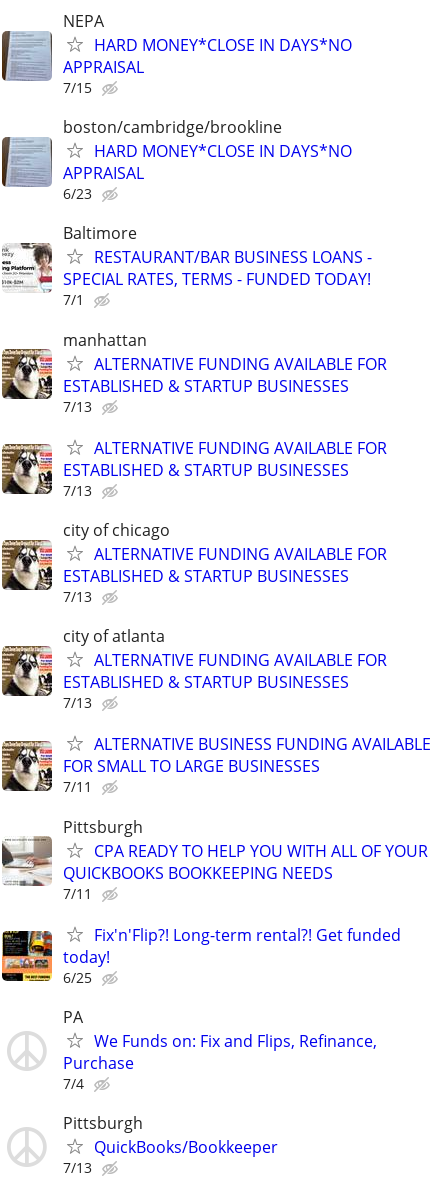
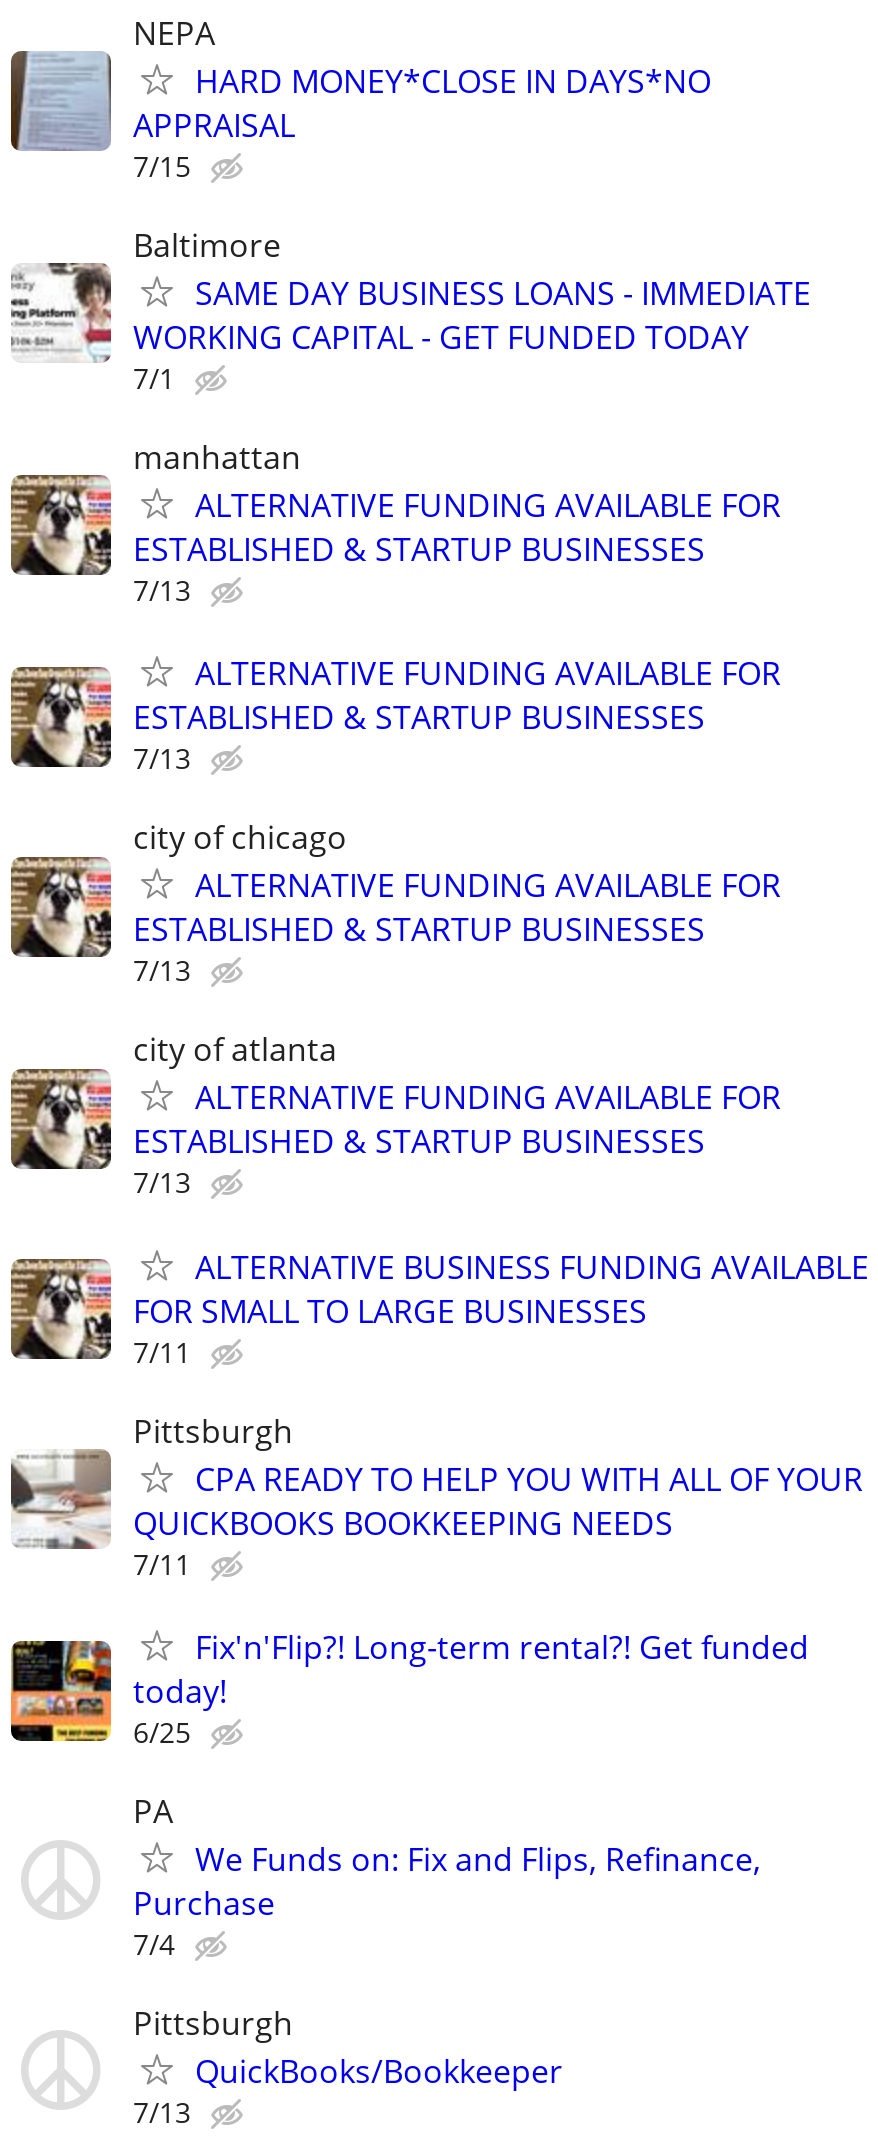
- boston/cambridge/brookline
- HARD MONEY*CLOSE IN DAYS*NO
- APPRAISAL
- 6/23

- RESTAURANT/BAR BUSINESS LOANS -
- SPECIAL RATES, TERMS - FUNDED TODAY!
+ SAME DAY BUSINESS LOANS - IMMEDIATE
+ WORKING CAPITAL - GET FUNDED TODAY
